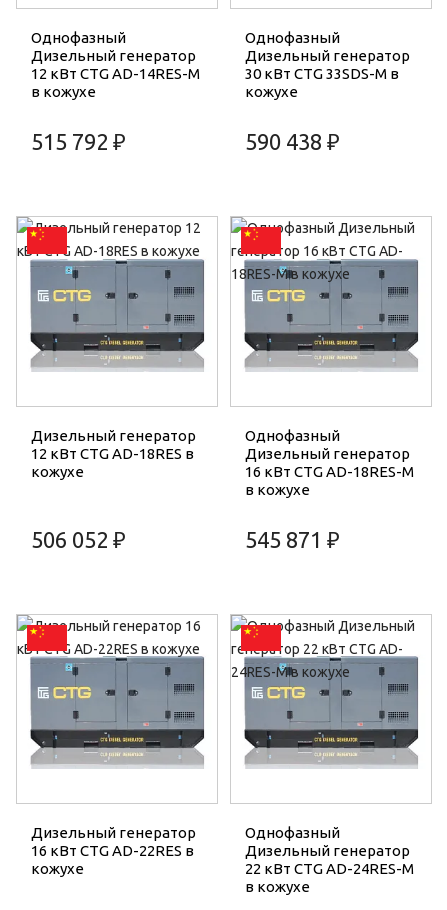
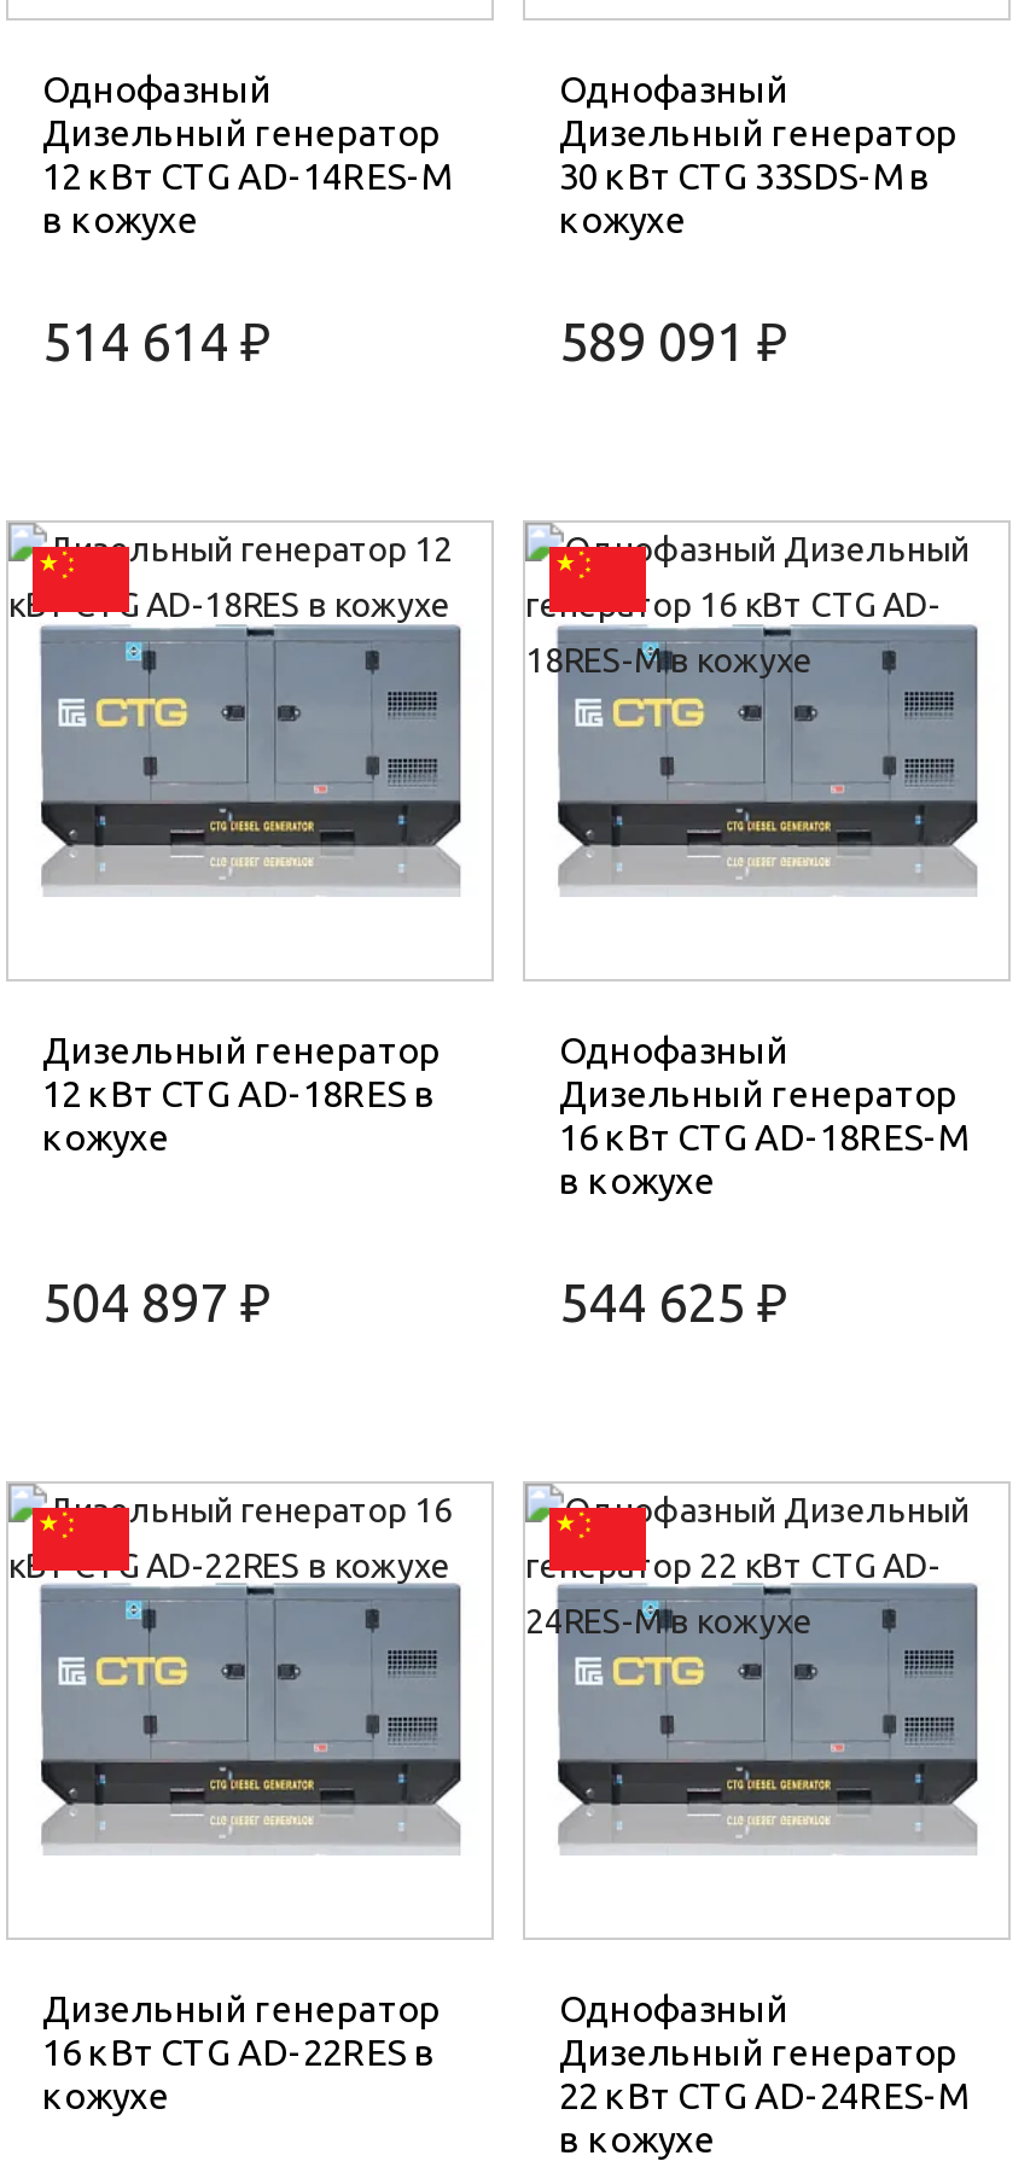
- 515 792 ₽
+ 514 614 ₽

- 590 438 ₽
+ 589 091 ₽

- 506 052 ₽
+ 504 897 ₽

- 545 871 ₽
+ 544 625 ₽
